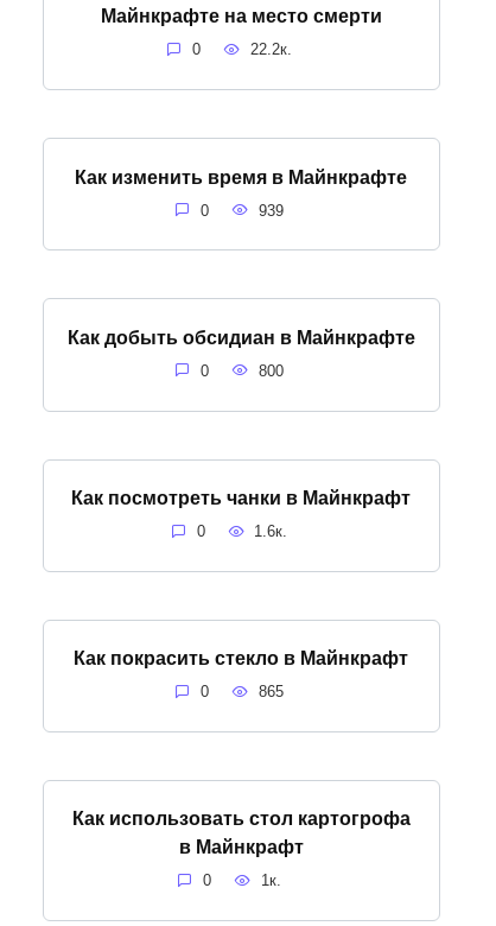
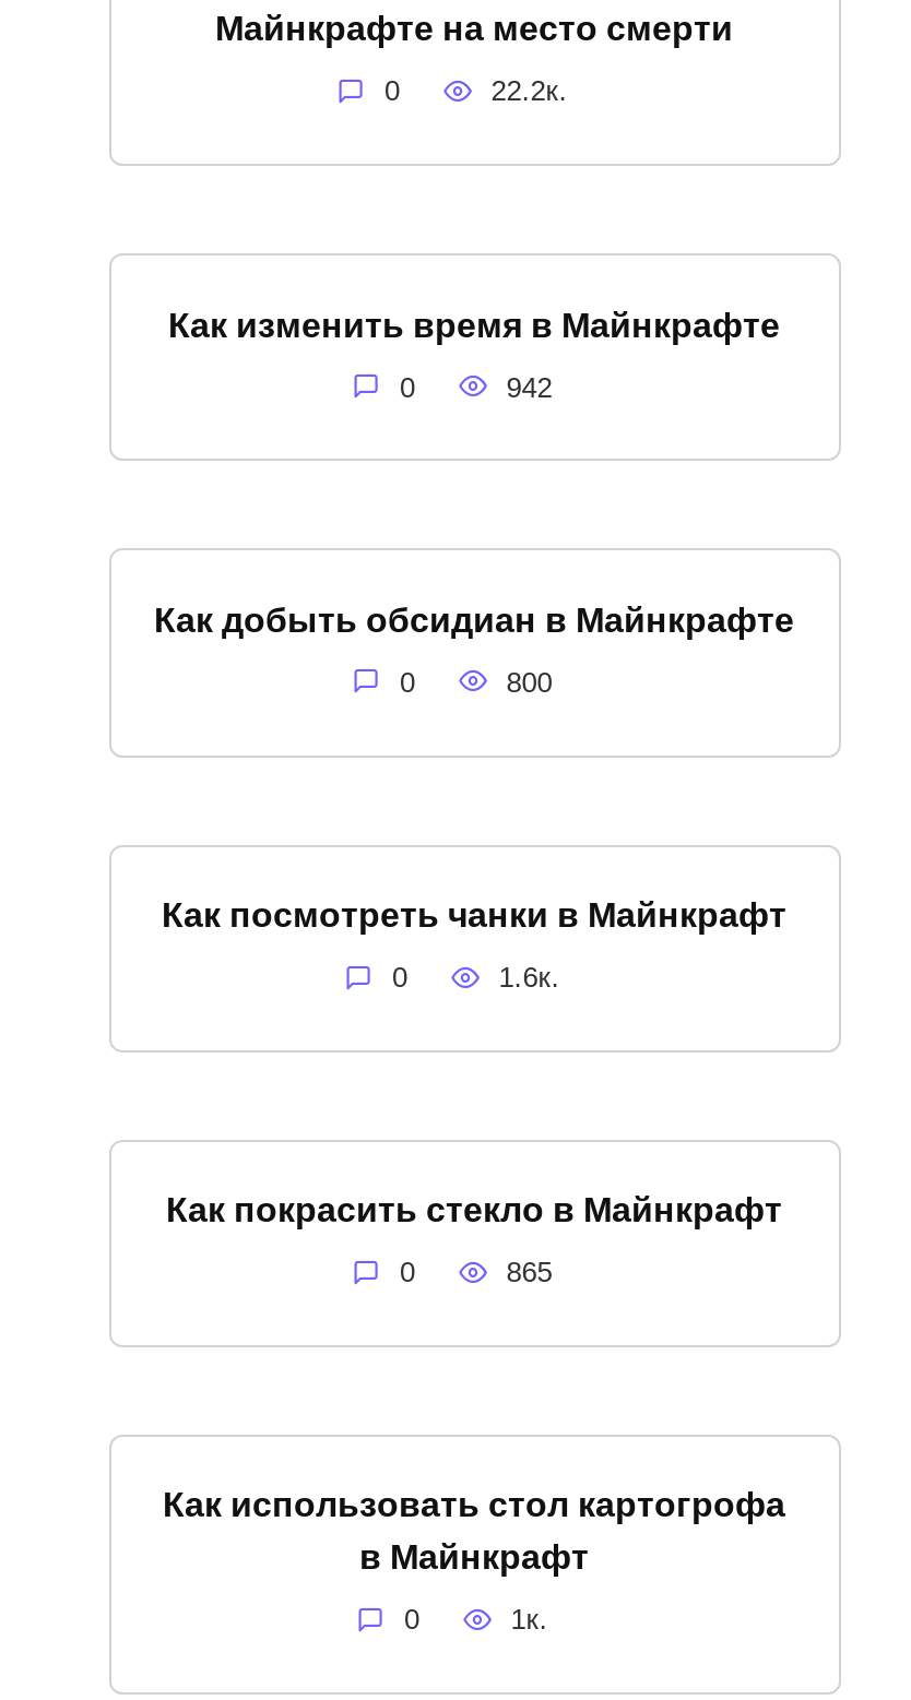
- 939
+ 942
